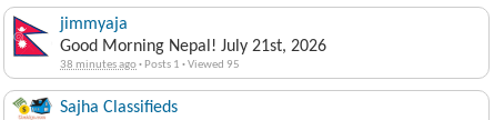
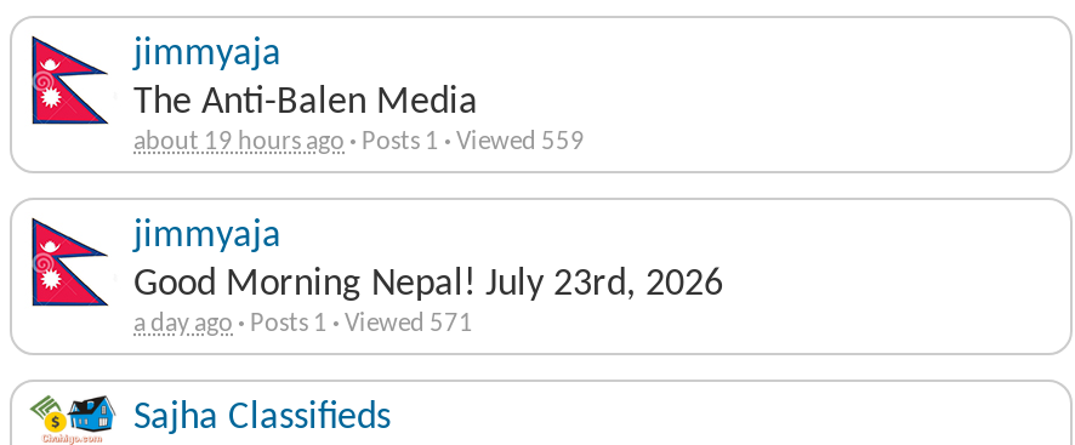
- Good Morning Nepal! July 21st, 2026
- 38 minutes ago · Posts 1 · Viewed 95
+ The Anti-Balen Media
+ about 19 hours ago · Posts 1 · Viewed 559
+ jimmyaja
+ Good Morning Nepal! July 23rd, 2026
+ a day ago · Posts 1 · Viewed 571
